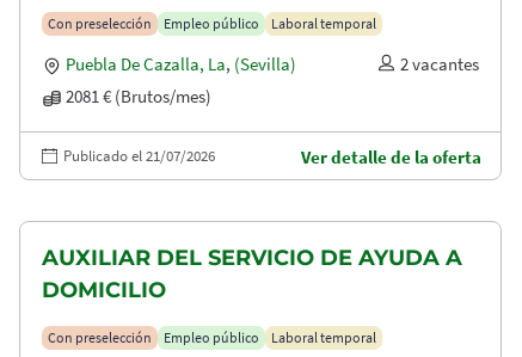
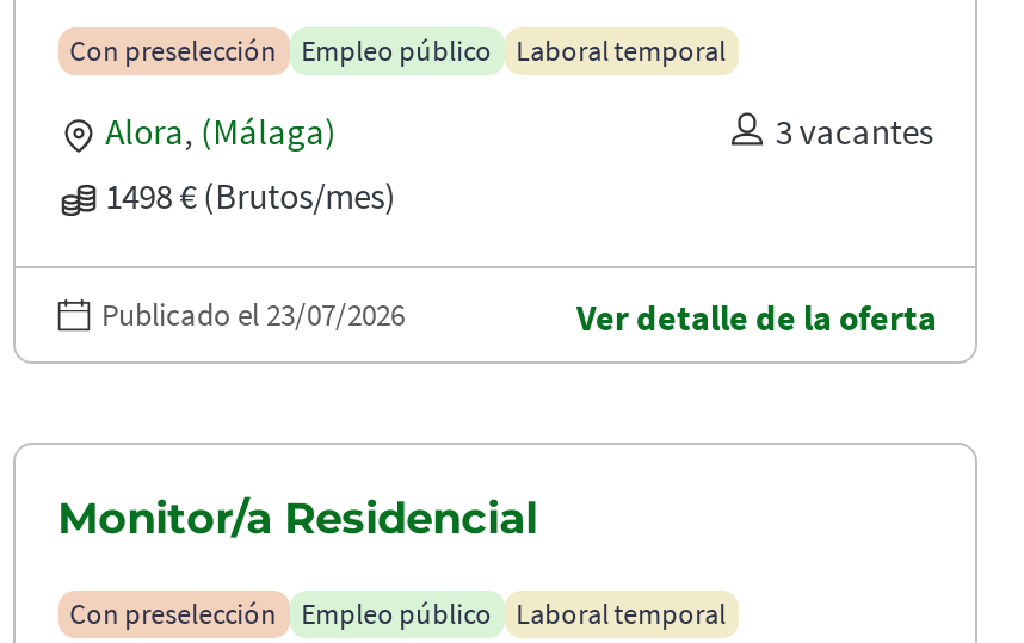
- Puebla De Cazalla, La, (Sevilla)
- 2 vacantes
- 2081 € (Brutos/mes)
+ Alora, (Málaga)
+ 3 vacantes
+ 1498 € (Brutos/mes)

- Publicado el 21/07/2026
+ Publicado el 23/07/2026

- AUXILIAR DEL SERVICIO DE AYUDA A
- DOMICILIO
+ Monitor/a Residencial
